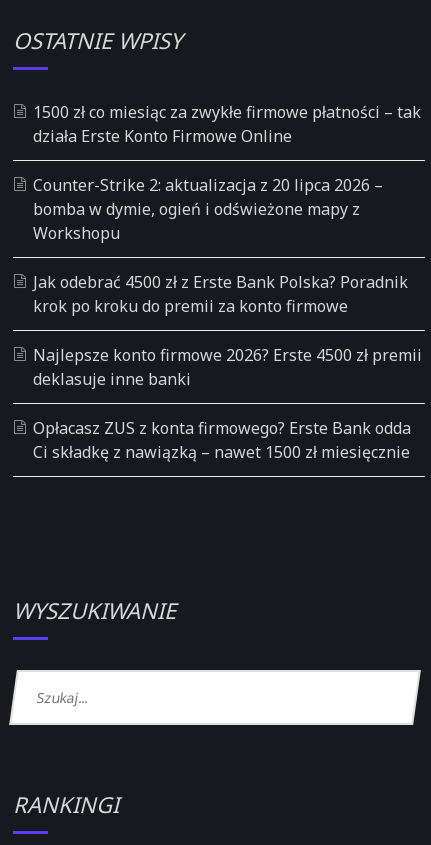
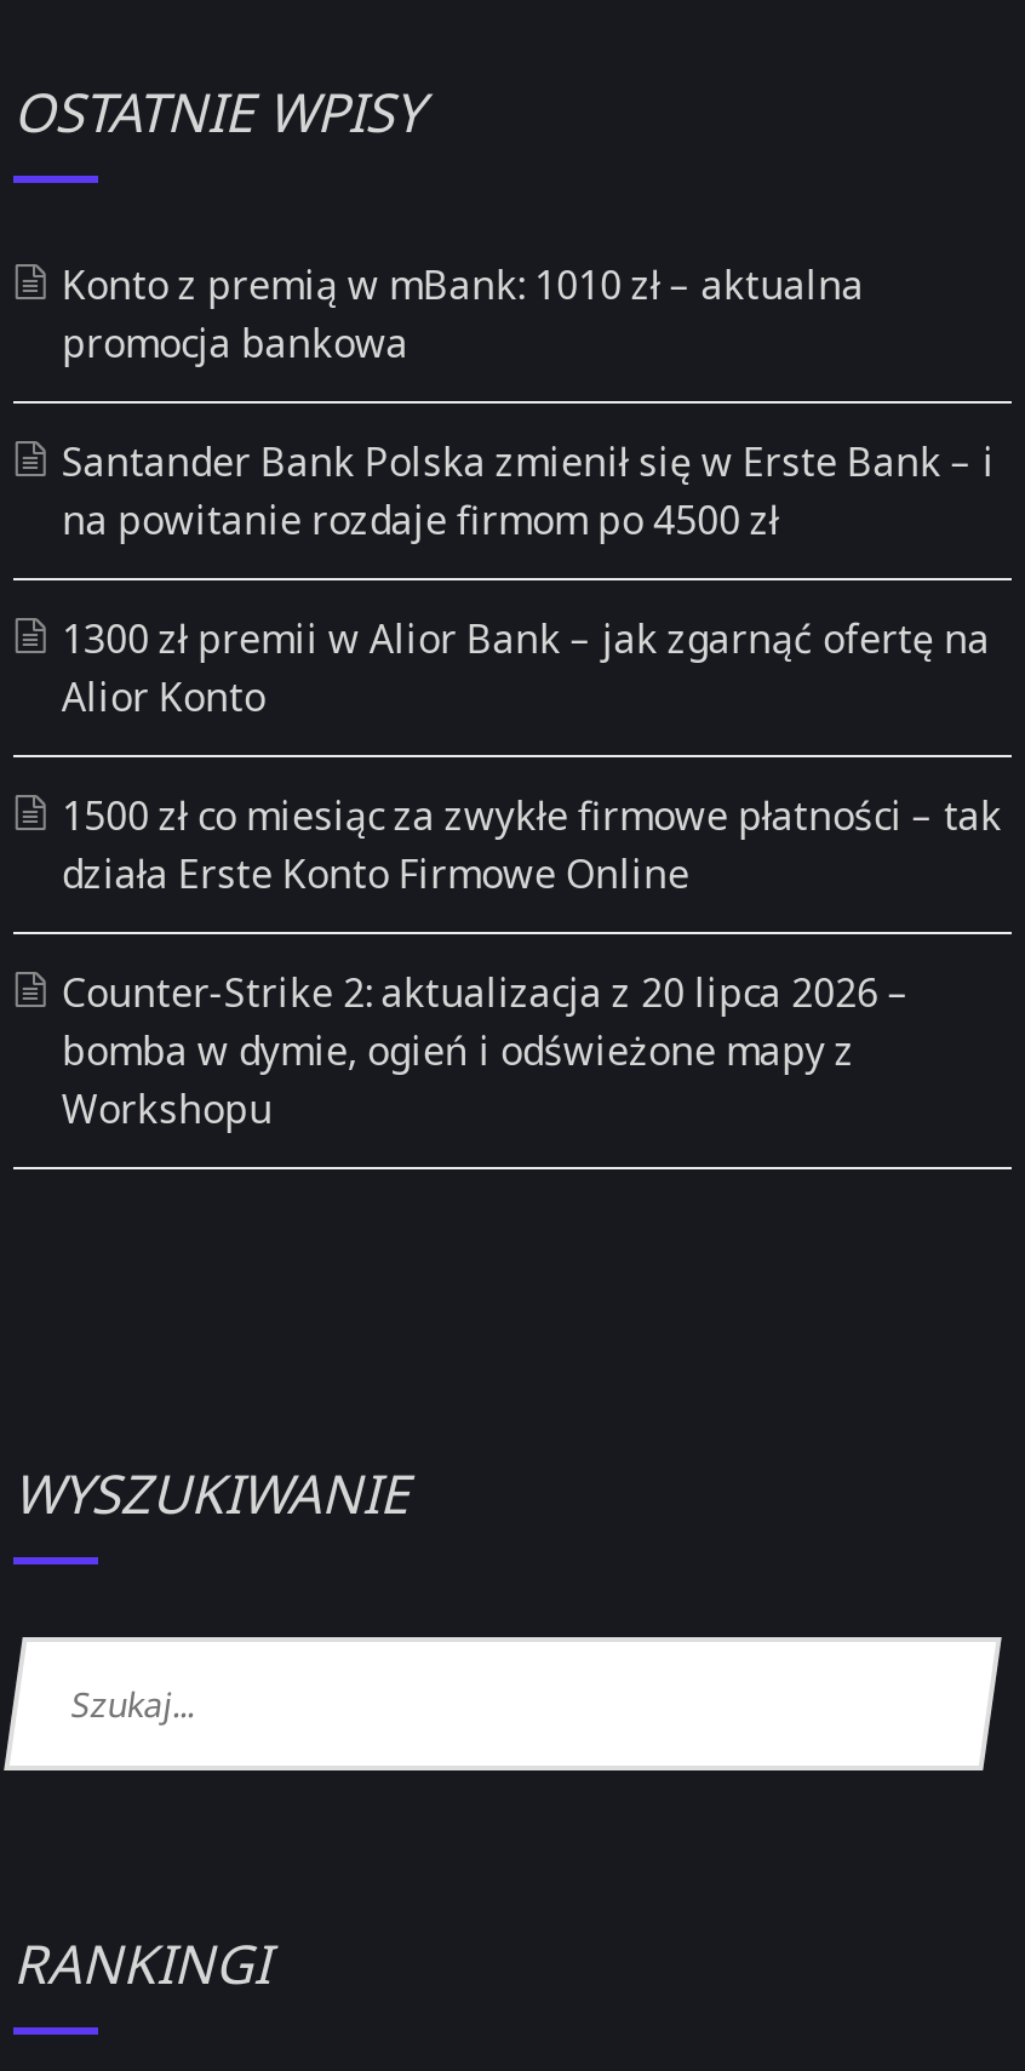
+ Konto z premią w mBank: 1010 zł – aktualna
+ promocja bankowa
+ Santander Bank Polska zmienił się w Erste Bank – i
+ na powitanie rozdaje firmom po 4500 zł
+ 1300 zł premii w Alior Bank – jak zgarnąć ofertę na
+ Alior Konto

moved down: 1500 zł co miesiąc za zwykłe firmowe płatności – tak | działa Erste Konto Firmowe Online | Counter-Strike 2: aktualizacja z 20 lipca 2026 – | bomba w dymie, ogień i odświeżone mapy z | Workshopu

- Jak odebrać 4500 zł z Erste Bank Polska? Poradnik
- krok po kroku do premii za konto firmowe
- Najlepsze konto firmowe 2026? Erste 4500 zł premii
- deklasuje inne banki
- Opłacasz ZUS z konta firmowego? Erste Bank odda
- Ci składkę z nawiązką – nawet 1500 zł miesięcznie
